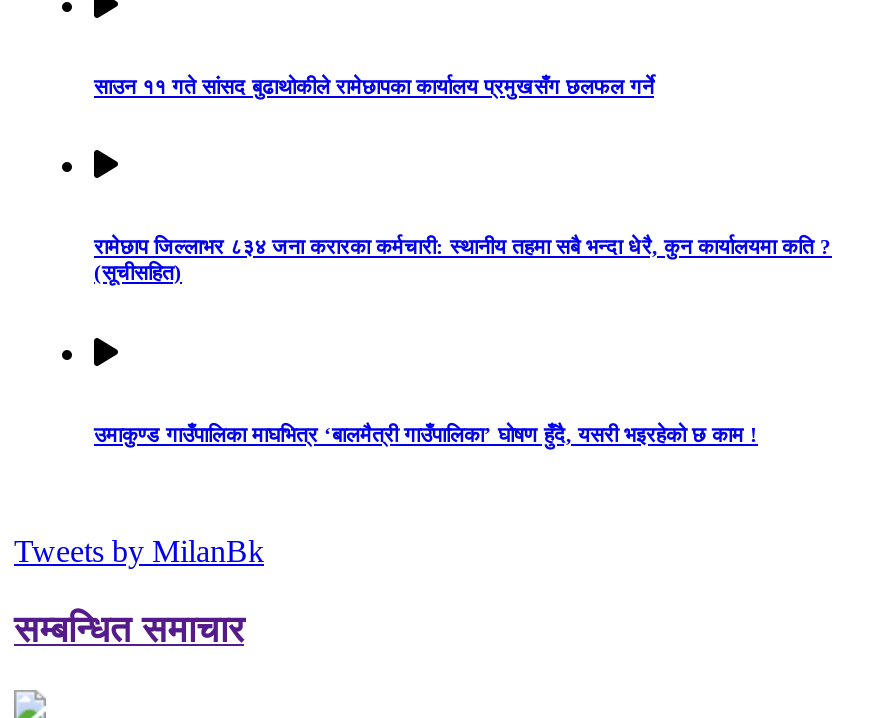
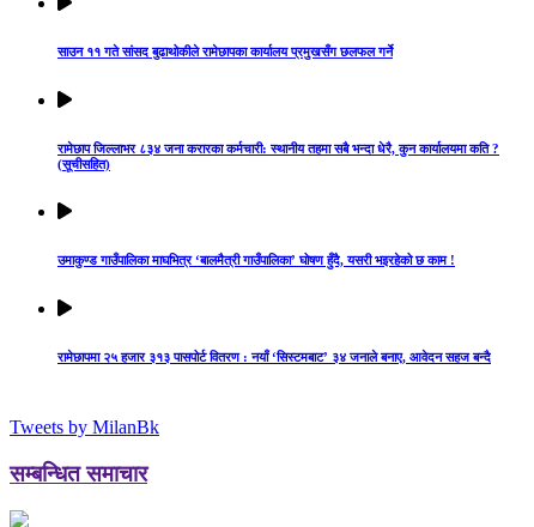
+ रामेछापमा २५ हजार ३१३ पासपोर्ट वितरण : नयाँ ‘सिस्टमबाट’ ३४ जनाले बनाए, आवेदन सहज बन्दै
